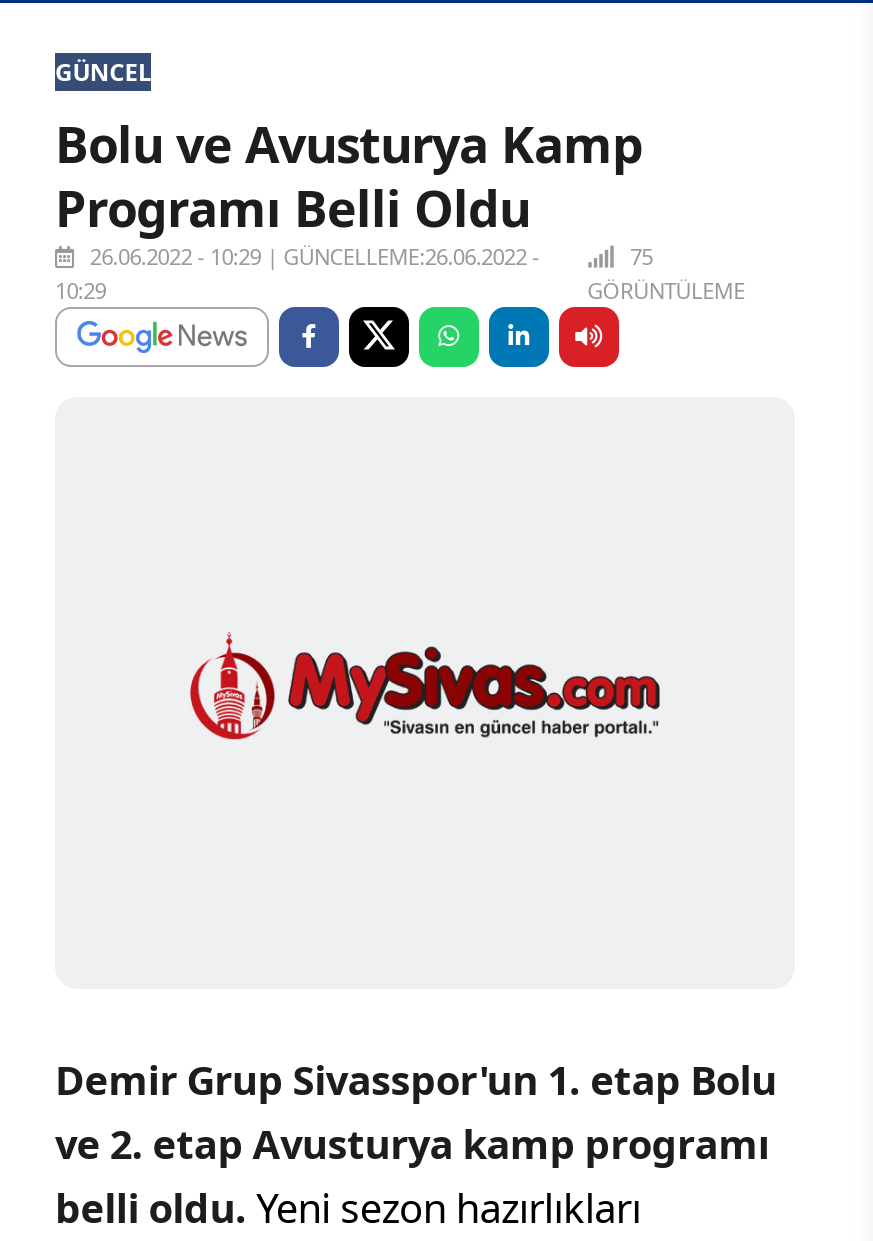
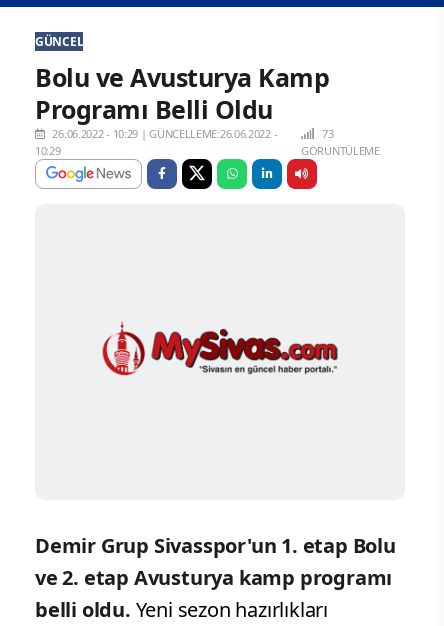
- 75
+ 73
